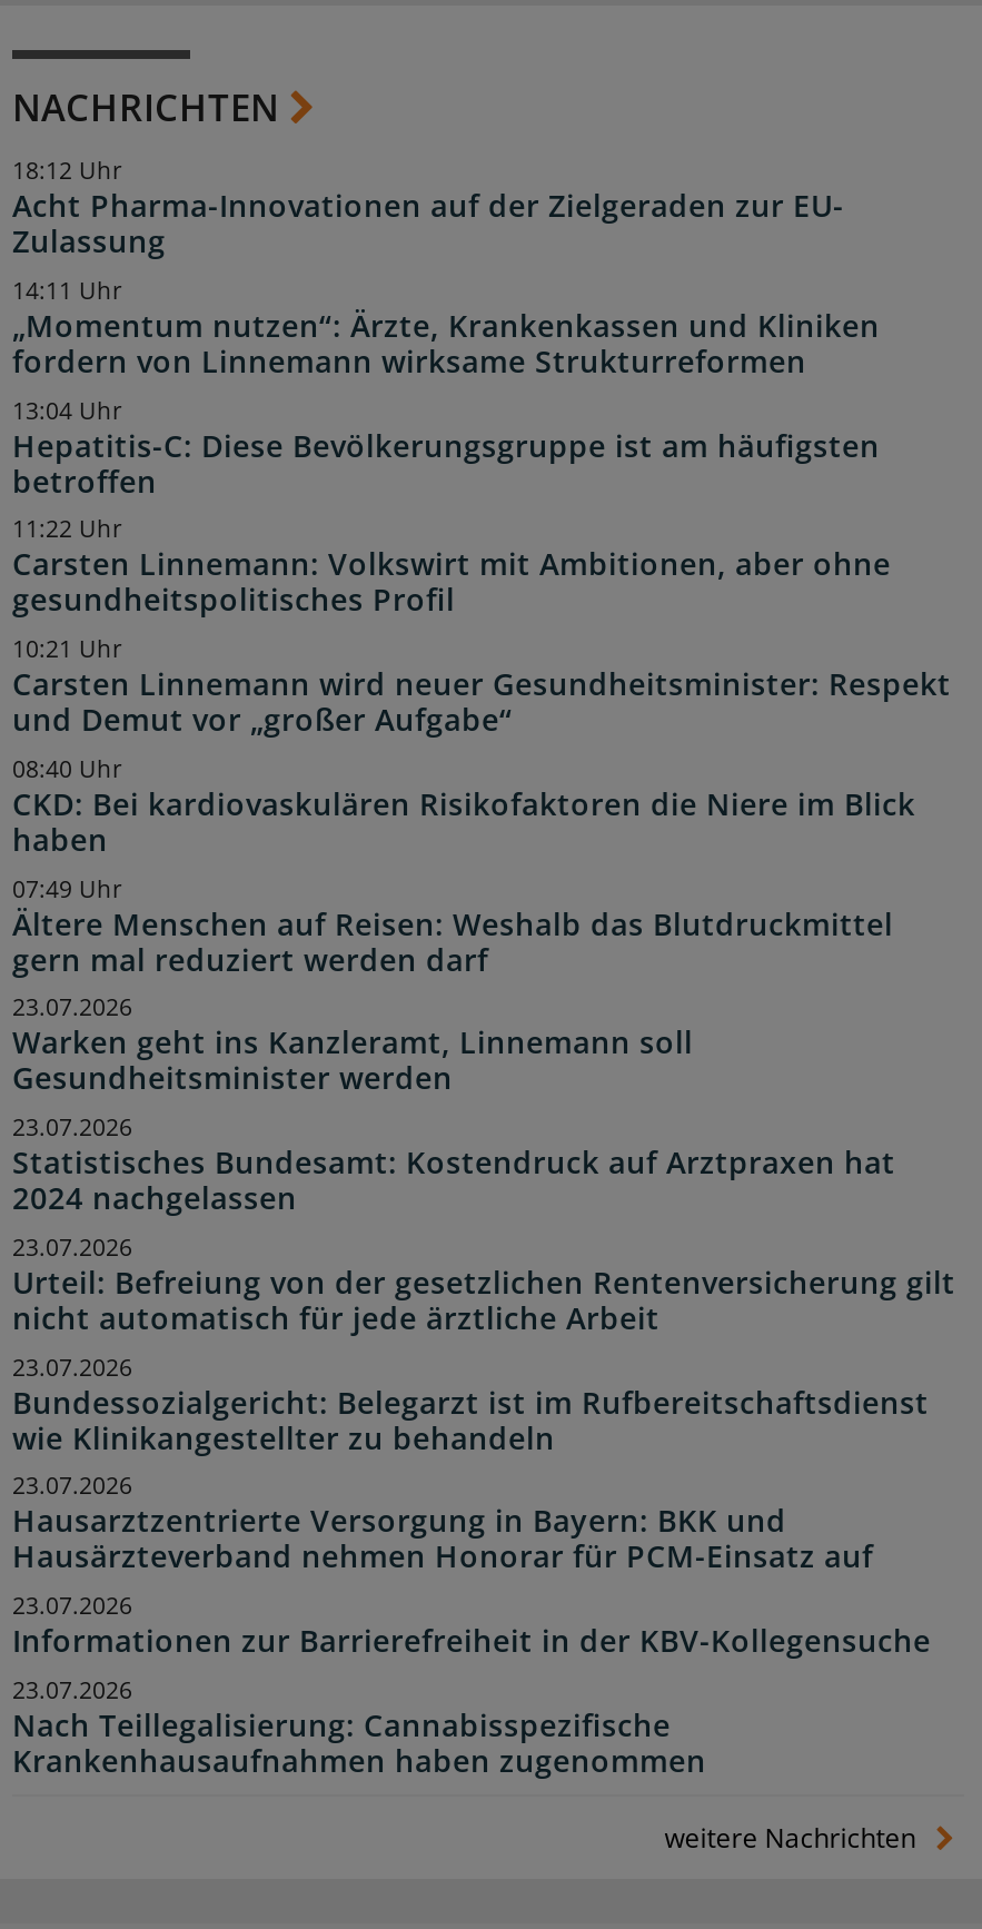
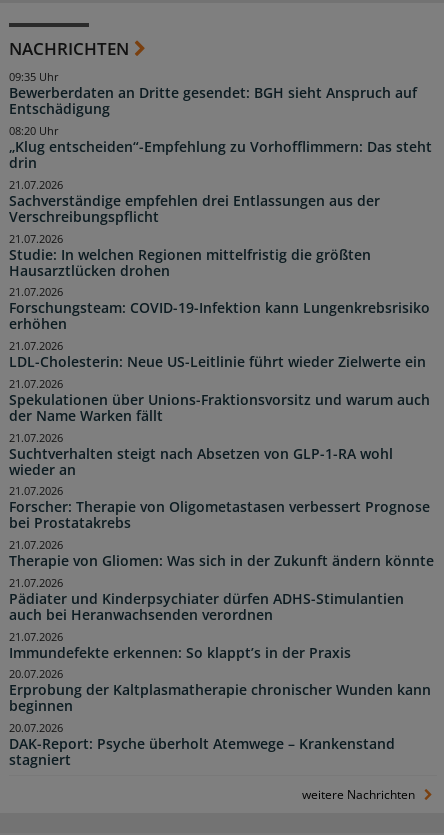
- 18:12 Uhr
+ 09:35 Uhr

- Acht Pharma-Innovationen auf der Zielgeraden zur EU-
- Zulassung
+ Bewerberdaten an Dritte gesendet: BGH sieht Anspruch auf
+ Entschädigung

- 14:11 Uhr
+ 08:20 Uhr

- „Momentum nutzen“: Ärzte, Krankenkassen und Kliniken
- fordern von Linnemann wirksame Strukturreformen
+ „Klug entscheiden“-Empfehlung zu Vorhofflimmern: Das steht
+ drin

- 13:04 Uhr
+ 21.07.2026

- Hepatitis-C: Diese Bevölkerungsgruppe ist am häufigsten
- betroffen
+ Sachverständige empfehlen drei Entlassungen aus der
+ Verschreibungspflicht

- 11:22 Uhr
+ 21.07.2026

- Carsten Linnemann: Volkswirt mit Ambitionen, aber ohne
- gesundheitspolitisches Profil
+ Studie: In welchen Regionen mittelfristig die größten
+ Hausarztlücken drohen

- 10:21 Uhr
+ 21.07.2026

- Carsten Linnemann wird neuer Gesundheitsminister: Respekt
- und Demut vor „großer Aufgabe“
+ Forschungsteam: COVID-19-Infektion kann Lungenkrebsrisiko
+ erhöhen

- 08:40 Uhr
+ 21.07.2026

- CKD: Bei kardiovaskulären Risikofaktoren die Niere im Blick
- haben
+ LDL-Cholesterin: Neue US-Leitlinie führt wieder Zielwerte ein

- 07:49 Uhr
+ 21.07.2026

- Ältere Menschen auf Reisen: Weshalb das Blutdruckmittel
- gern mal reduziert werden darf
+ Spekulationen über Unions-Fraktionsvorsitz und warum auch
+ der Name Warken fällt

- 23.07.2026
+ 21.07.2026

- Warken geht ins Kanzleramt, Linnemann soll
- Gesundheitsminister werden
+ Suchtverhalten steigt nach Absetzen von GLP-1-RA wohl
+ wieder an

- 23.07.2026
+ 21.07.2026

- Statistisches Bundesamt: Kostendruck auf Arztpraxen hat
- 2024 nachgelassen
+ Forscher: Therapie von Oligometastasen verbessert Prognose
+ bei Prostatakrebs

- 23.07.2026
+ 21.07.2026

- Urteil: Befreiung von der gesetzlichen Rentenversicherung gilt
- nicht automatisch für jede ärztliche Arbeit
+ Therapie von Gliomen: Was sich in der Zukunft ändern könnte

- 23.07.2026
+ 21.07.2026

- Bundessozialgericht: Belegarzt ist im Rufbereitschaftsdienst
- wie Klinikangestellter zu behandeln
+ Pädiater und Kinderpsychiater dürfen ADHS-Stimulantien
+ auch bei Heranwachsenden verordnen

- 23.07.2026
+ 21.07.2026

- Hausarztzentrierte Versorgung in Bayern: BKK und
- Hausärzteverband nehmen Honorar für PCM-Einsatz auf
+ Immundefekte erkennen: So klappt’s in der Praxis

- 23.07.2026
+ 20.07.2026

- Informationen zur Barrierefreiheit in der KBV-Kollegensuche
+ Erprobung der Kaltplasmatherapie chronischer Wunden kann
+ beginnen

- 23.07.2026
+ 20.07.2026

- Nach Teillegalisierung: Cannabisspezifische
- Krankenhausaufnahmen haben zugenommen
+ DAK-Report: Psyche überholt Atemwege – Krankenstand
+ stagniert
